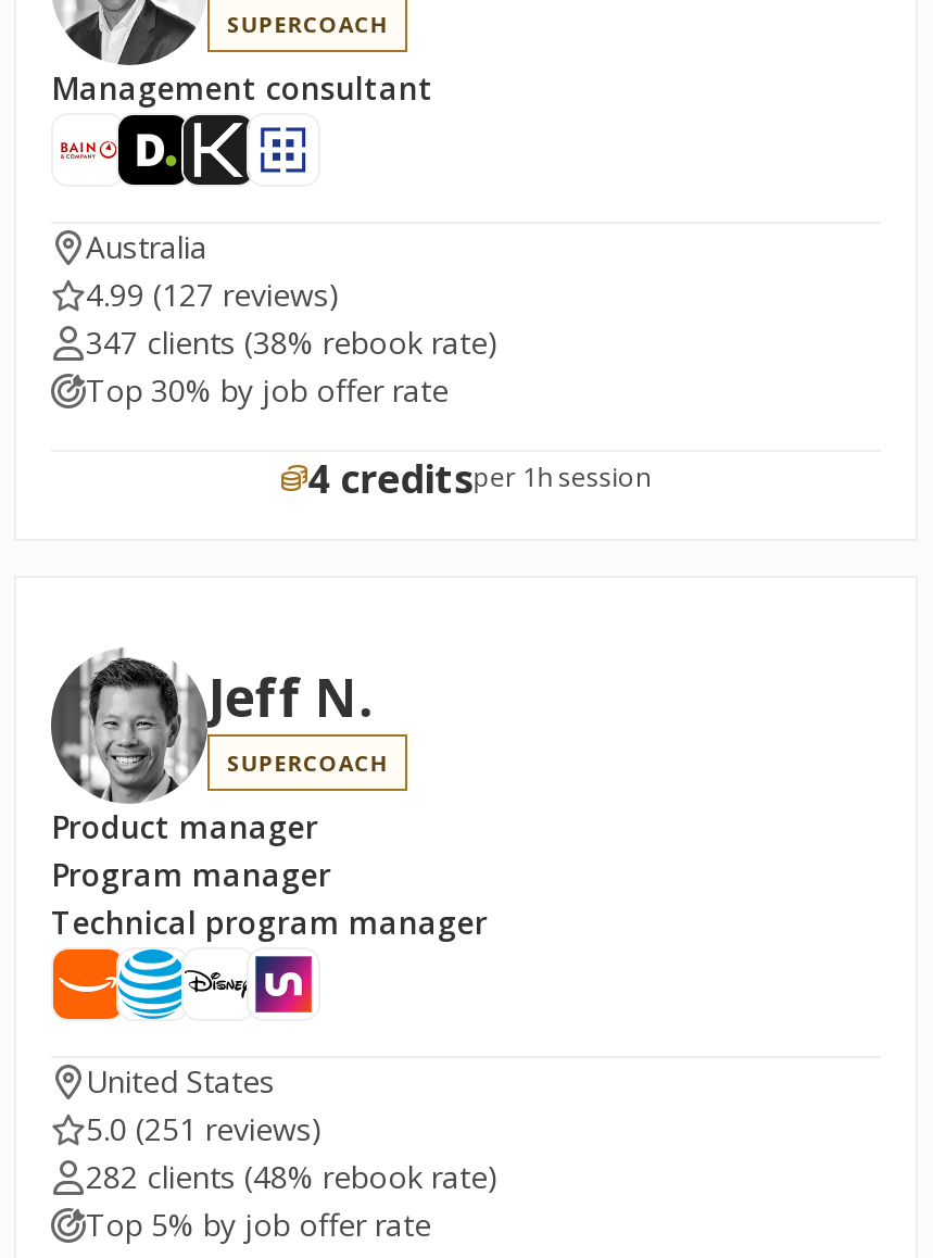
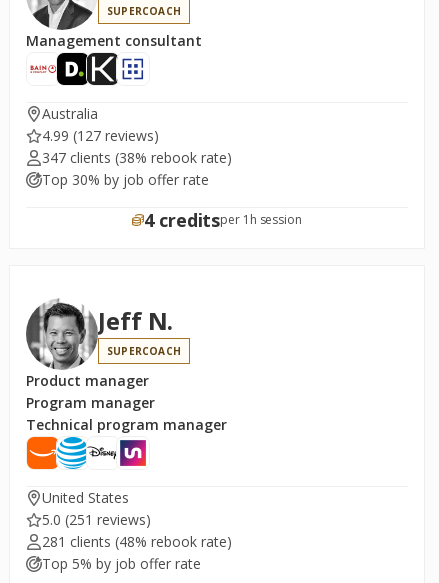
- 282 clients (48% rebook rate)
+ 281 clients (48% rebook rate)
